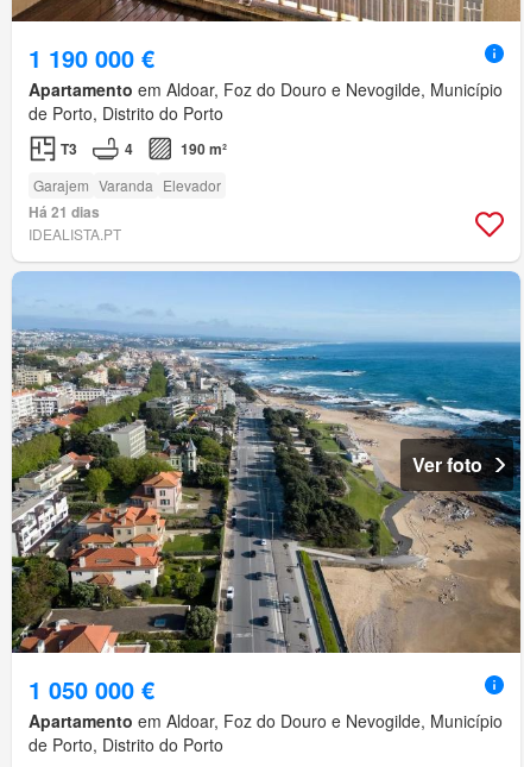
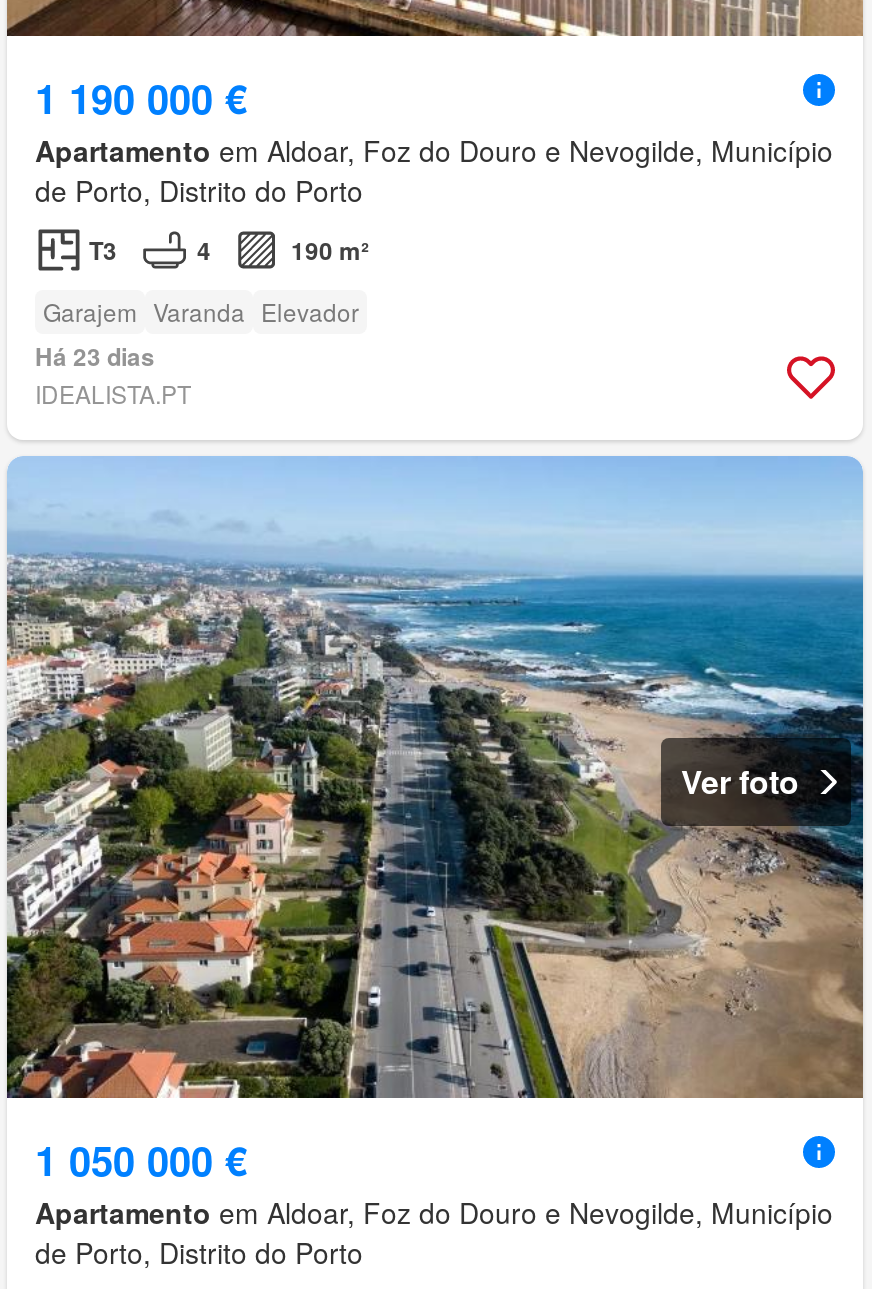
- Há 21 dias
+ Há 23 dias
